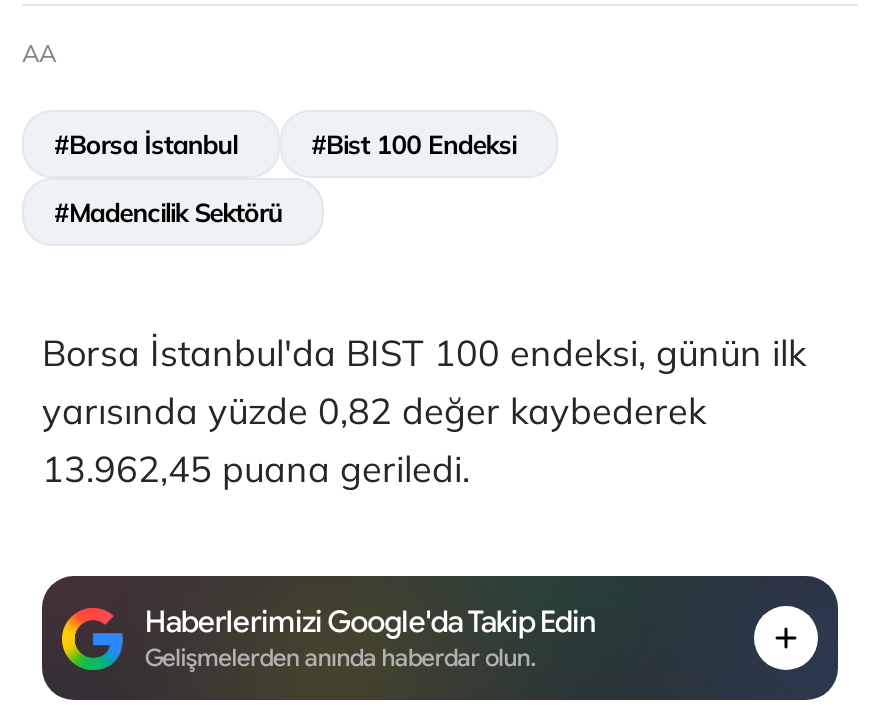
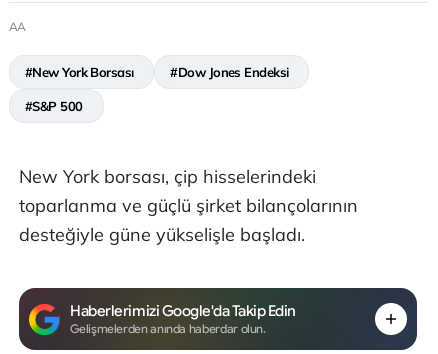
- #Borsa İstanbul
- #Bist 100 Endeksi
+ #New York Borsası
+ #Dow Jones Endeksi

- #Madencilik Sektörü
+ #S&P 500

- Borsa İstanbul'da BIST 100 endeksi, günün ilk
- yarısında yüzde 0,82 değer kaybederek
- 13.962,45 puana geriledi.
+ New York borsası, çip hisselerindeki
+ toparlanma ve güçlü şirket bilançolarının
+ desteğiyle güne yükselişle başladı.
